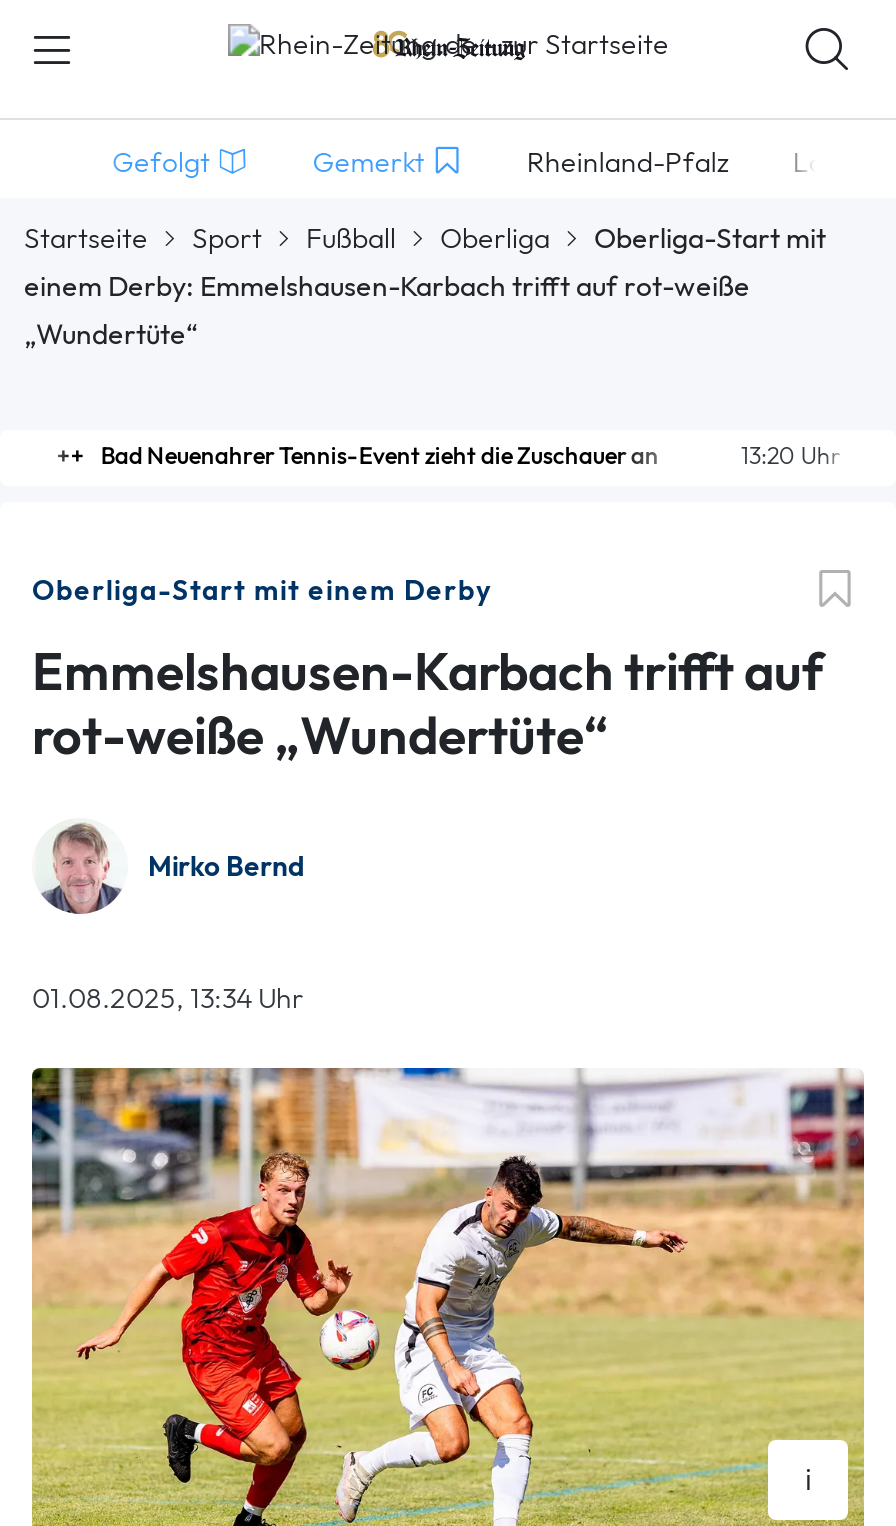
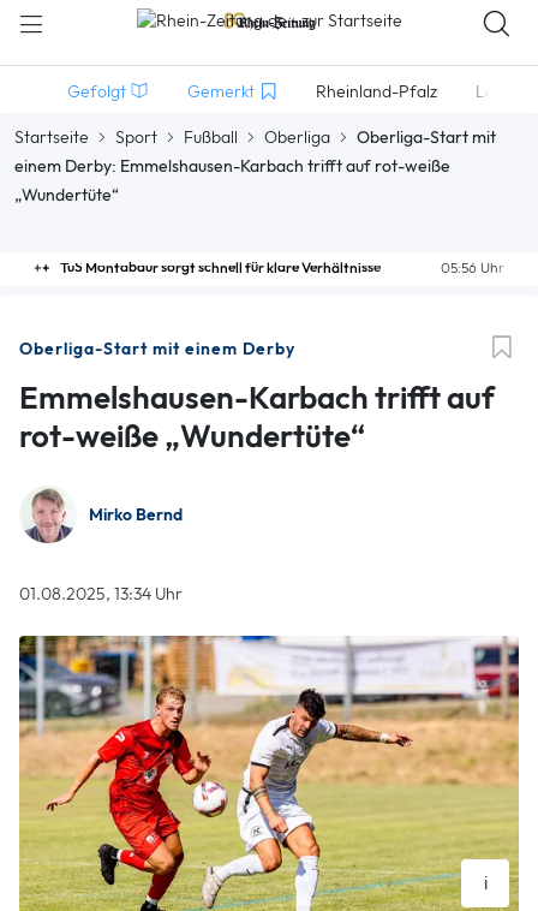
- 13:20 Uhr
- Bad Neuenahrer Tennis-Event zieht die Zuschauer an
+ 05:56 Uhr
+ TuS Montabaur sorgt schnell für klare Verhältnisse
